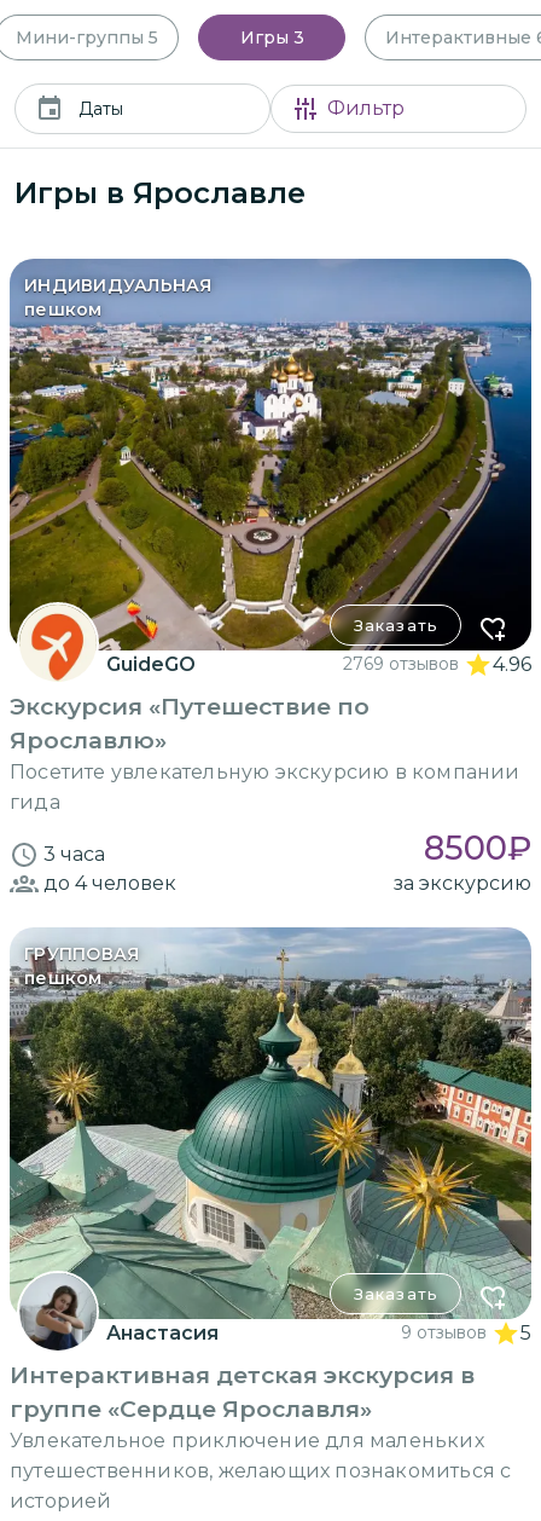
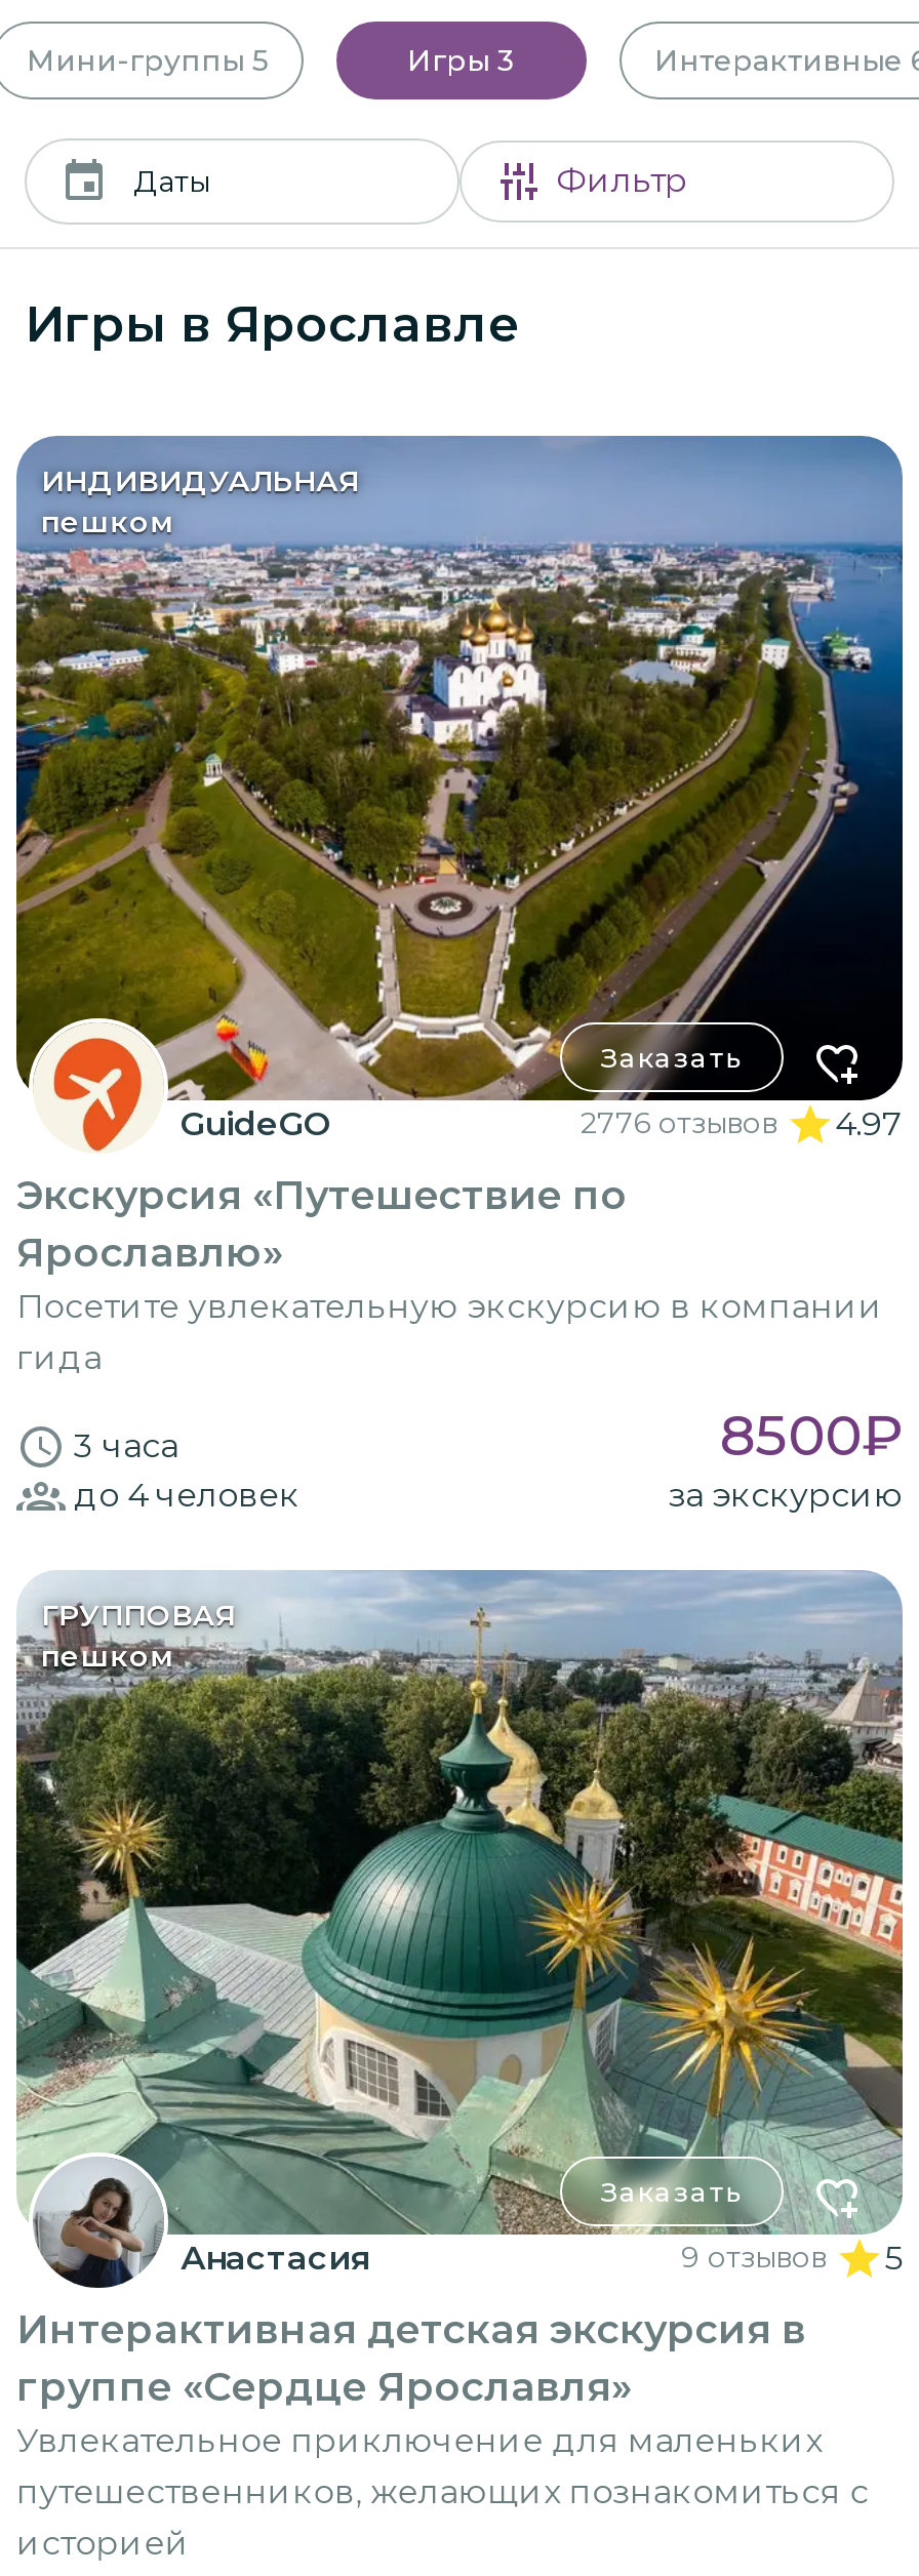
- 2769 отзывов
+ 2776 отзывов

- 4.96
+ 4.97
